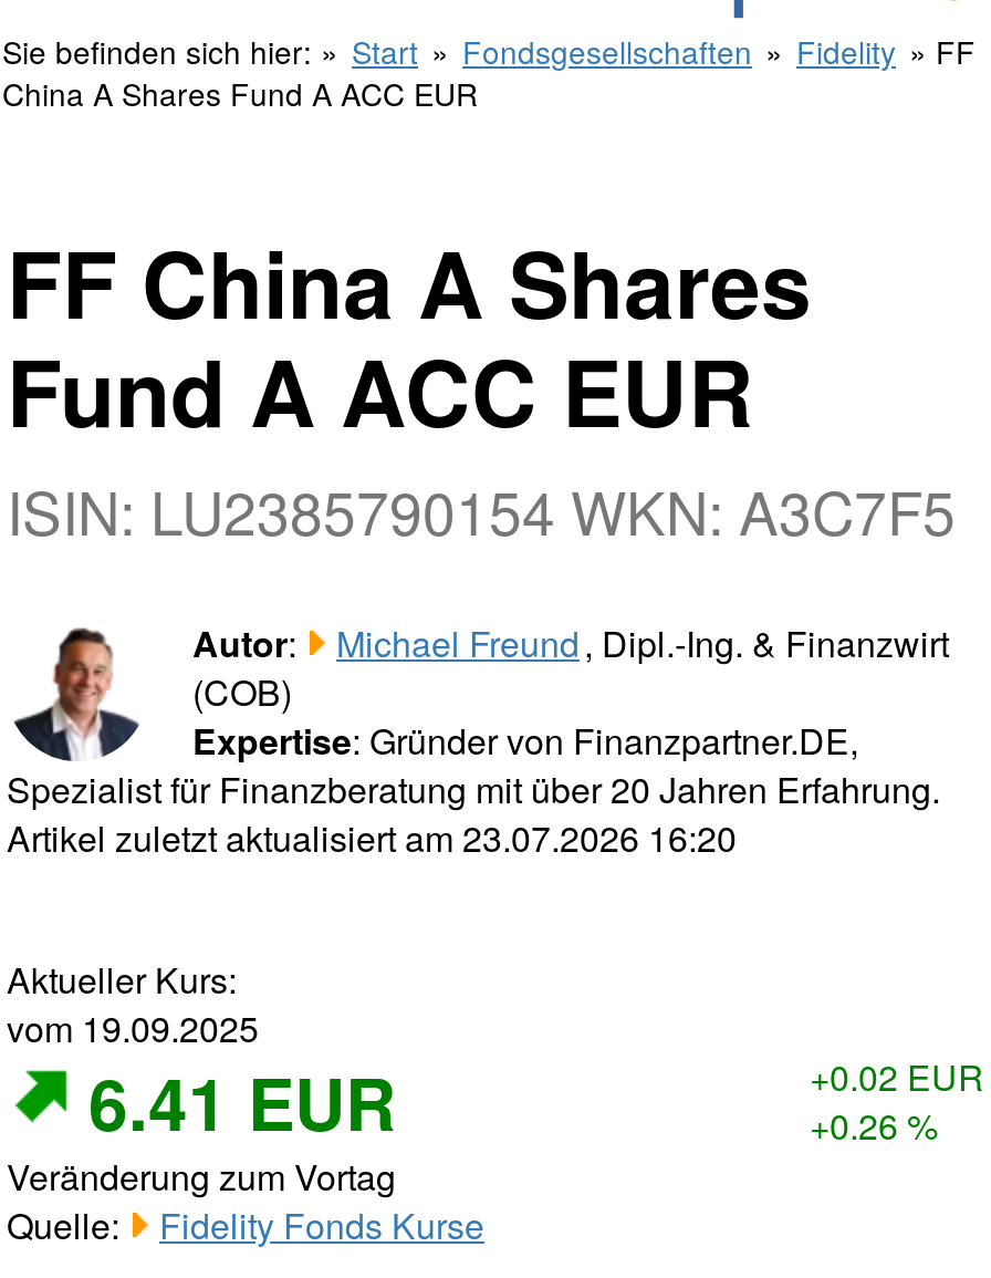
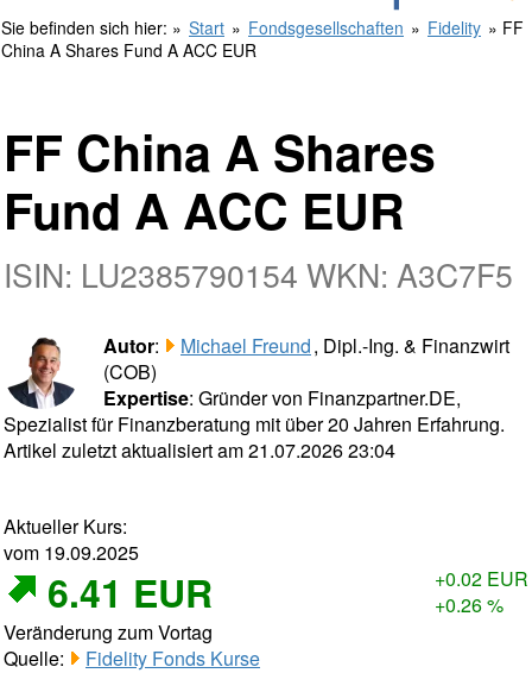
- Artikel zuletzt aktualisiert am 23.07.2026 16:20
+ Artikel zuletzt aktualisiert am 21.07.2026 23:04
